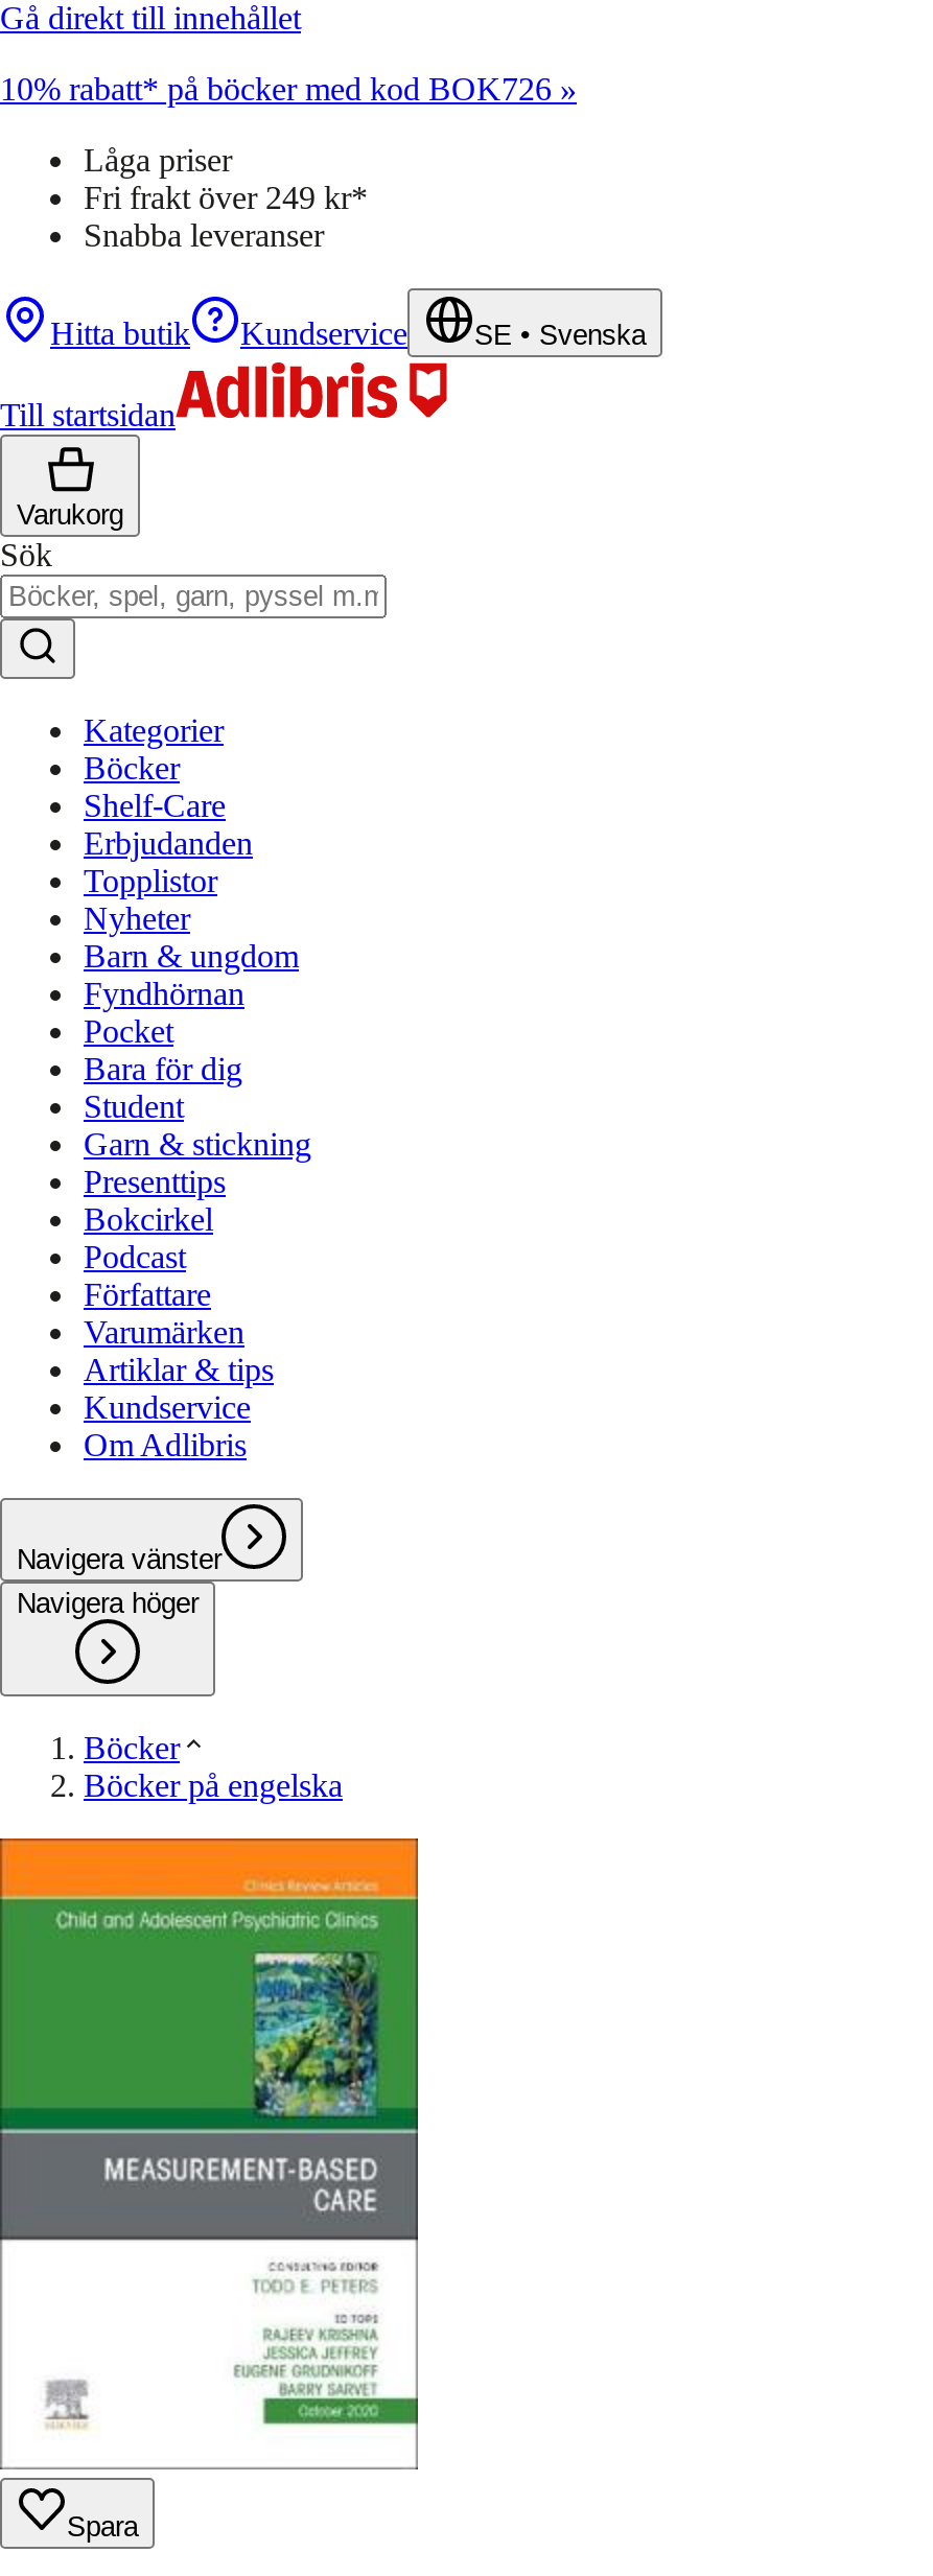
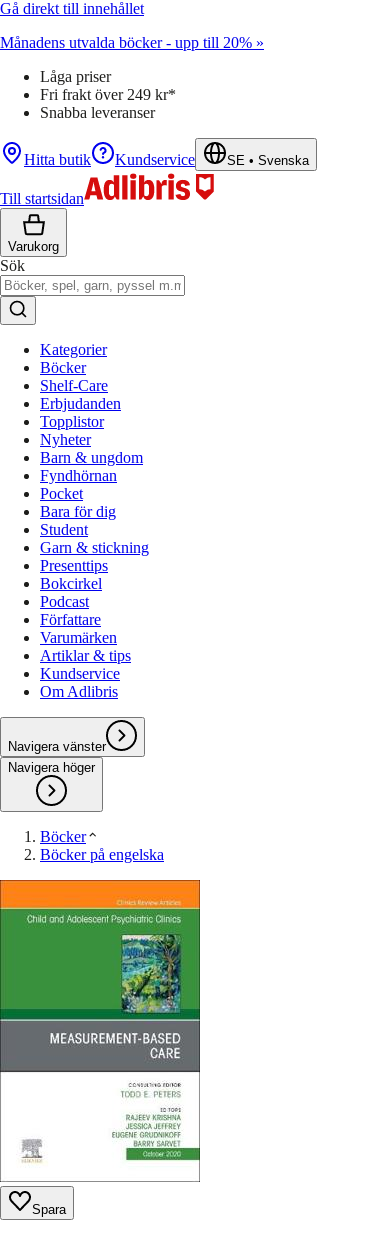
- 10% rabatt* på böcker med kod BOK726 »
+ Månadens utvalda böcker - upp till 20% »
